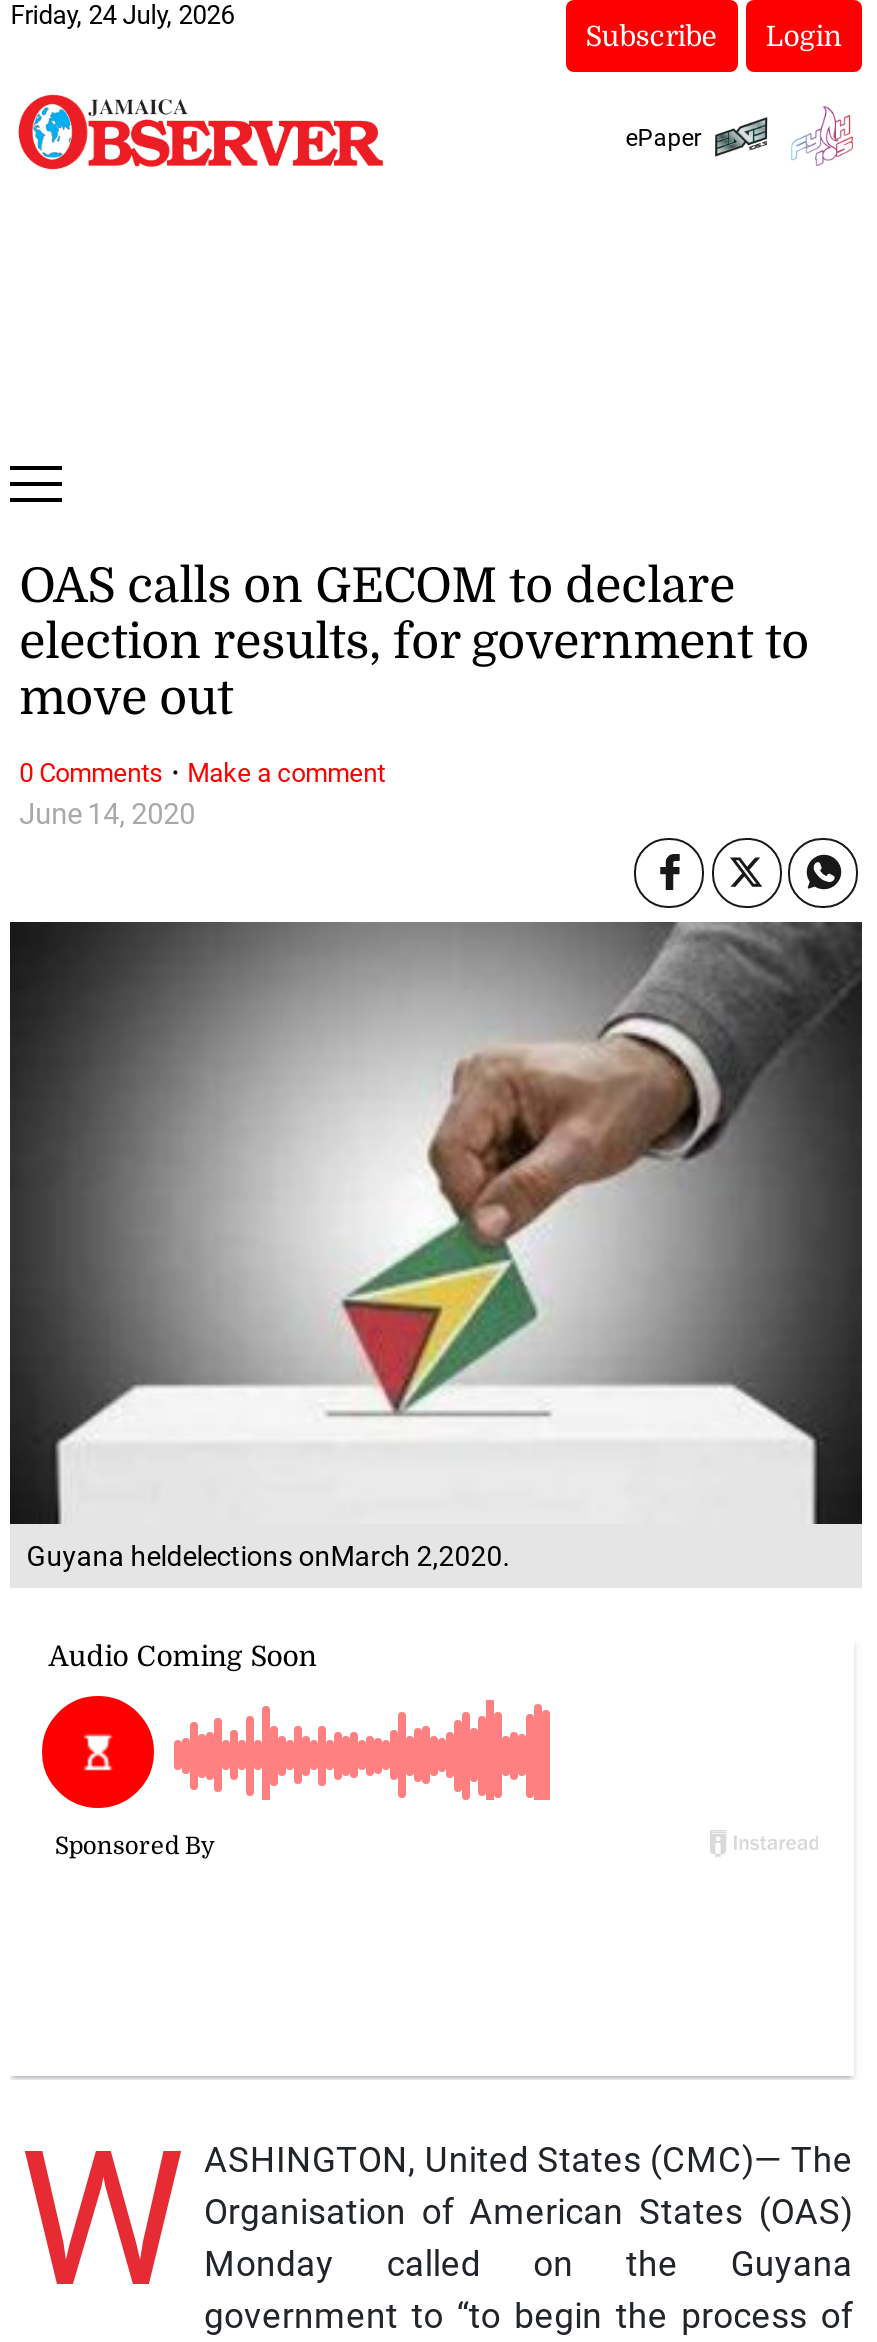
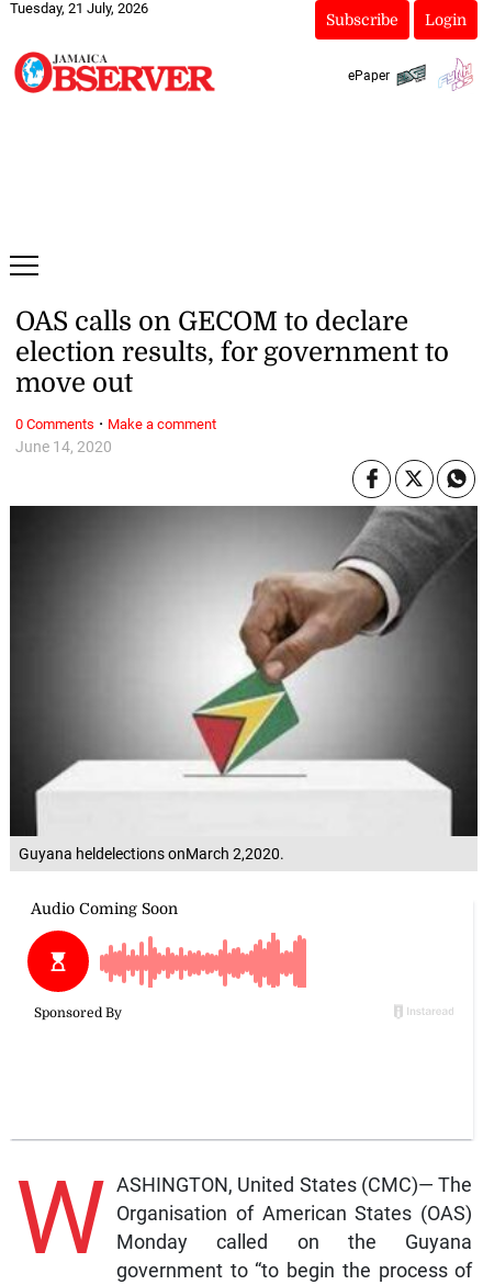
- Friday, 24 July, 2026
+ Tuesday, 21 July, 2026
